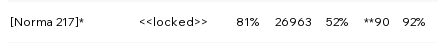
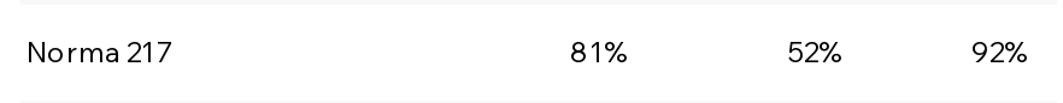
- [Norma 217]*
- <<locked>>
+ Norma 217

- 26963

- **90
